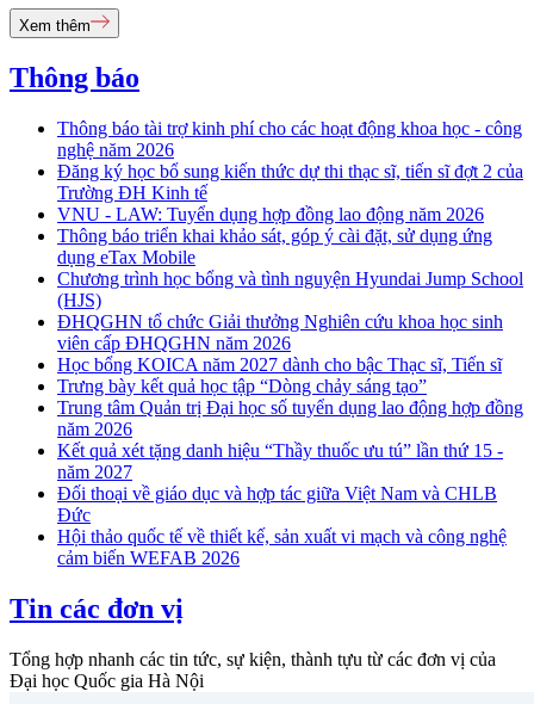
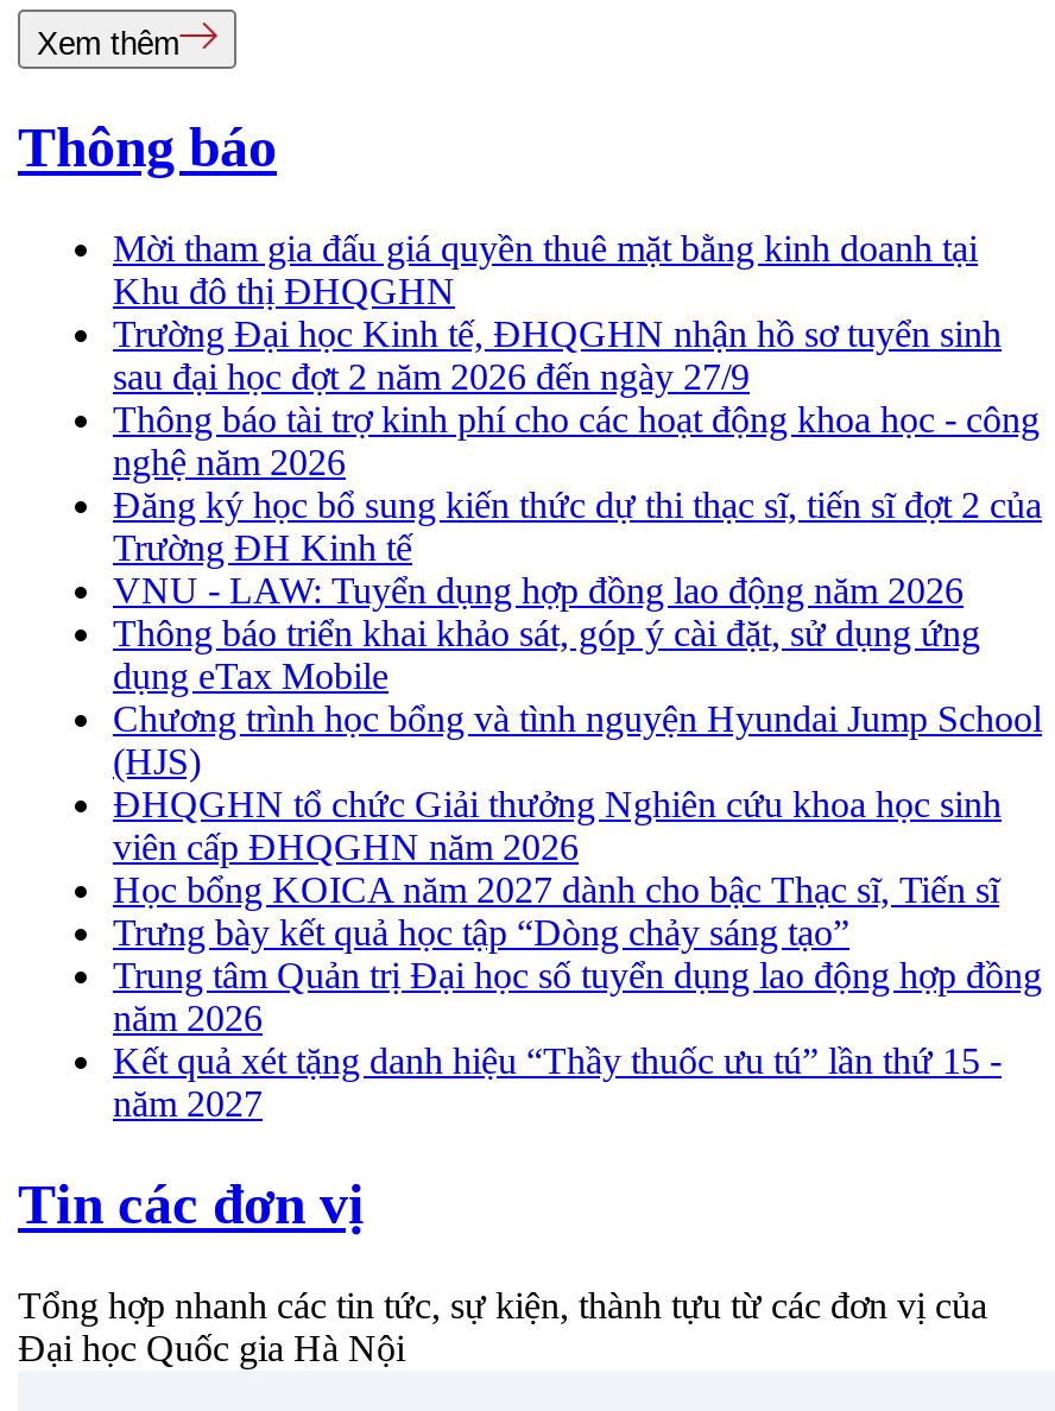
+ Mời tham gia đấu giá quyền thuê mặt bằng kinh doanh tại
+ Khu đô thị ĐHQGHN
+ Trường Đại học Kinh tế, ĐHQGHN nhận hồ sơ tuyển sinh
+ sau đại học đợt 2 năm 2026 đến ngày 27/9

moved down: Thông báo tài trợ kinh phí cho các hoạt động khoa học - công | nghệ năm 2026 | Đăng ký học bổ sung kiến thức dự thi thạc sĩ, tiến sĩ đợt 2 của | ... | Kết quả xét tặng danh hiệu “Thầy thuốc ưu tú” lần thứ 15 - | năm 2027

- Đối thoại về giáo dục và hợp tác giữa Việt Nam và CHLB
- Đức
- Hội thảo quốc tế về thiết kế, sản xuất vi mạch và công nghệ
- cảm biến WEFAB 2026
